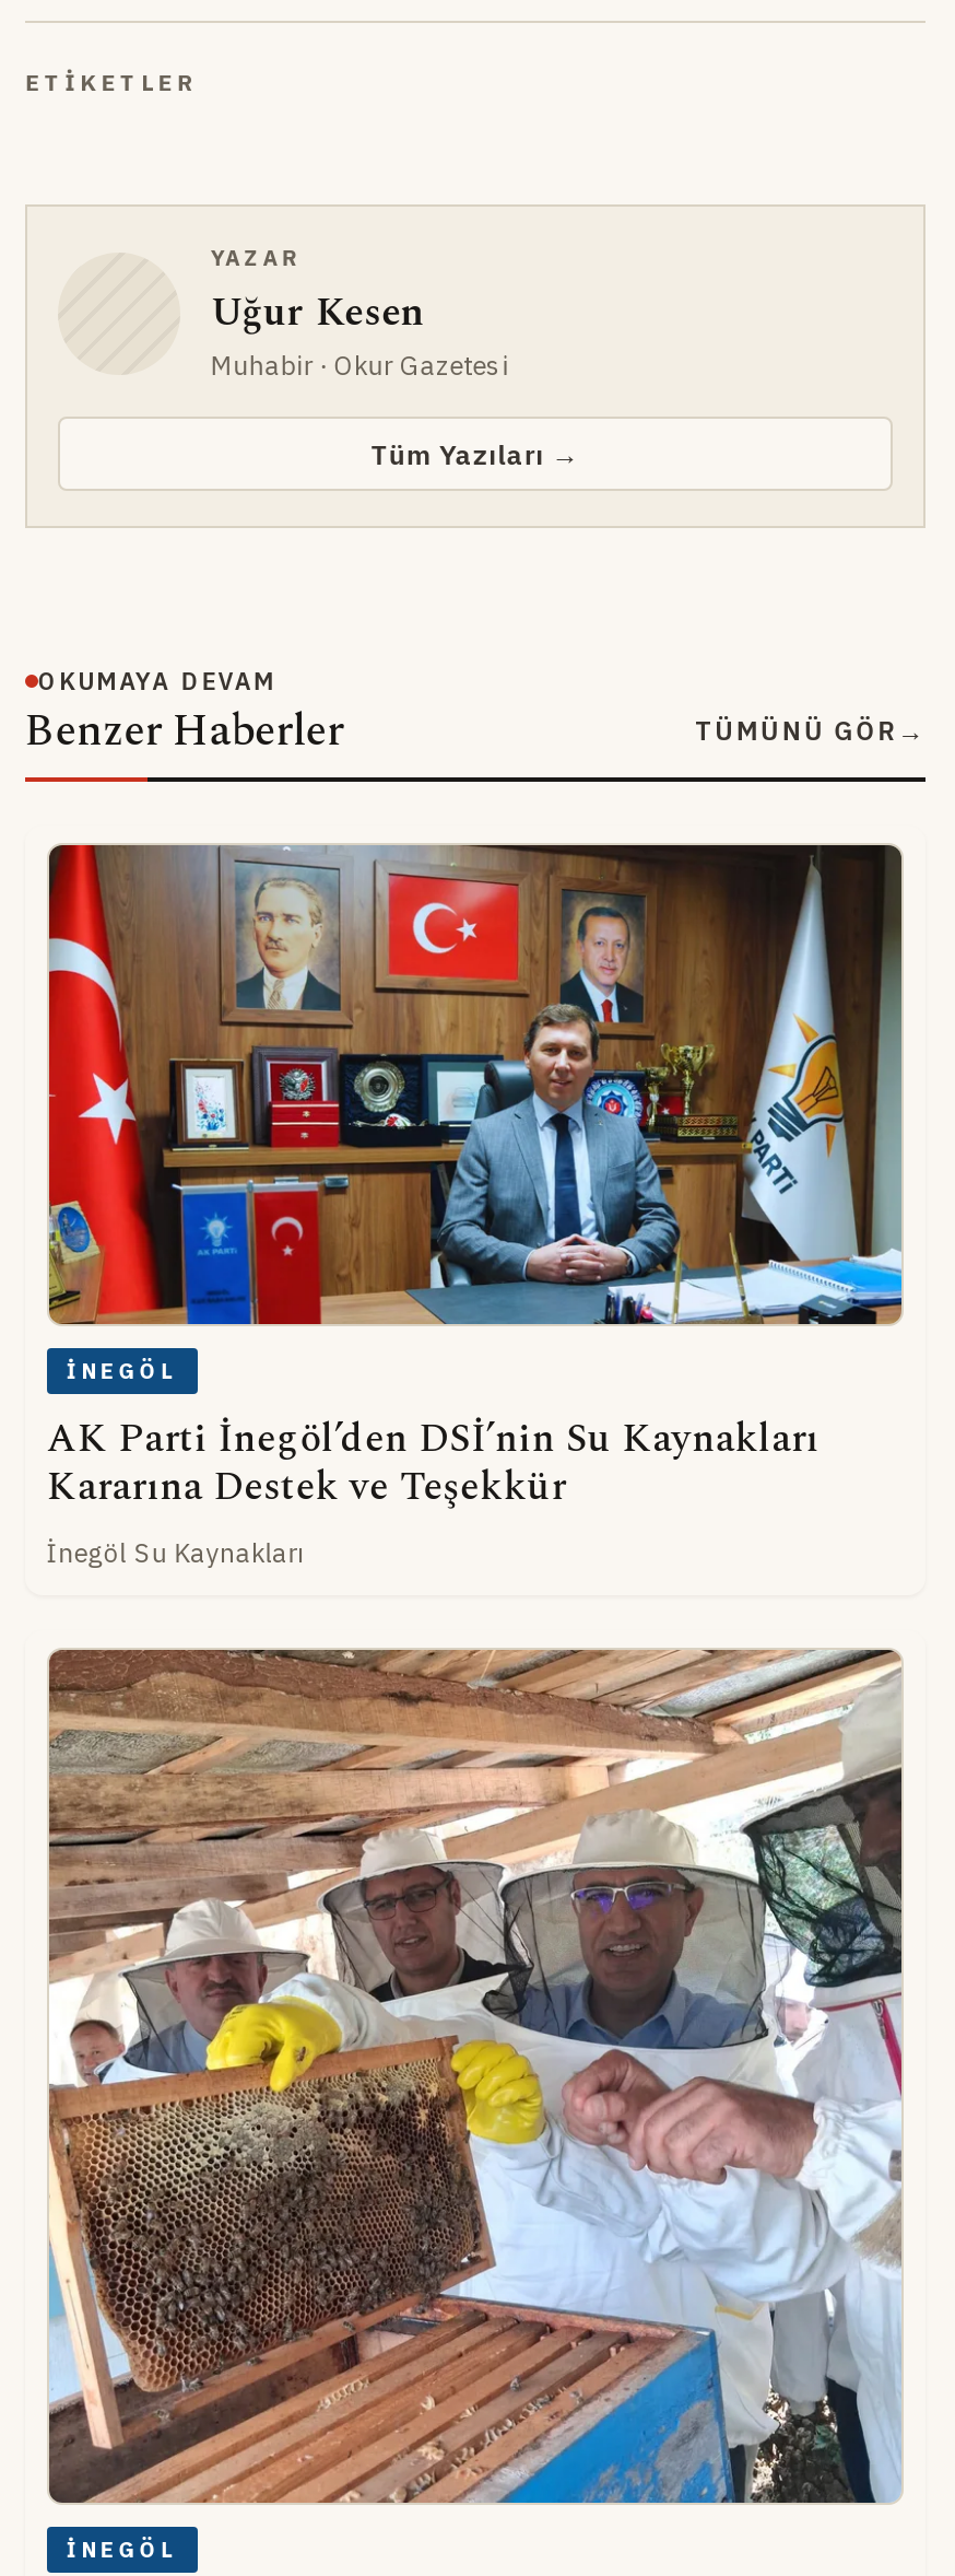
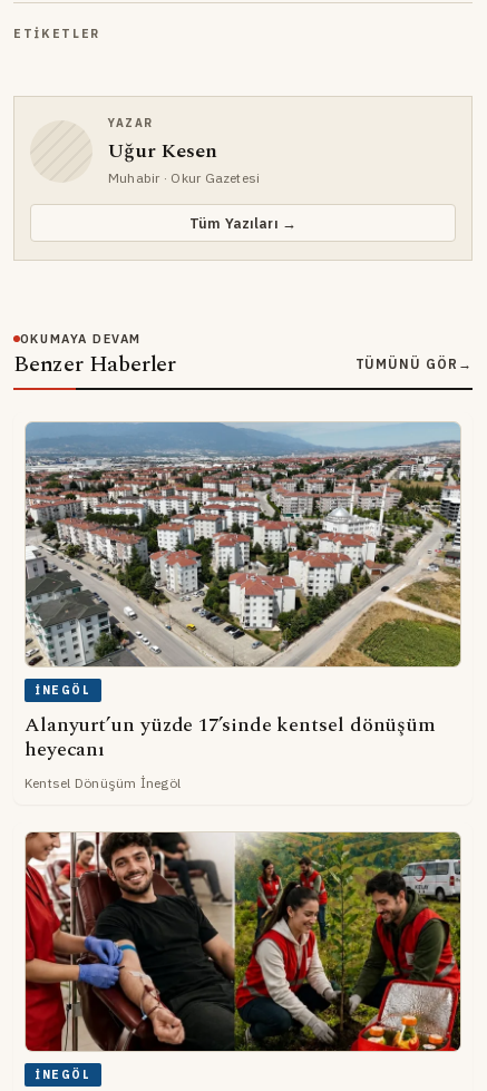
- [image]
- AK Parti İnegöl’den DSİ’nin Su Kaynakları
- Kararına Destek ve Teşekkür
- İnegöl Su Kaynakları
+ [image]
+ Alanyurt’un yüzde 17’sinde kentsel dönüşüm
+ heyecanı
+ Kentsel Dönüşüm İnegöl

- [image]
+ [image]
